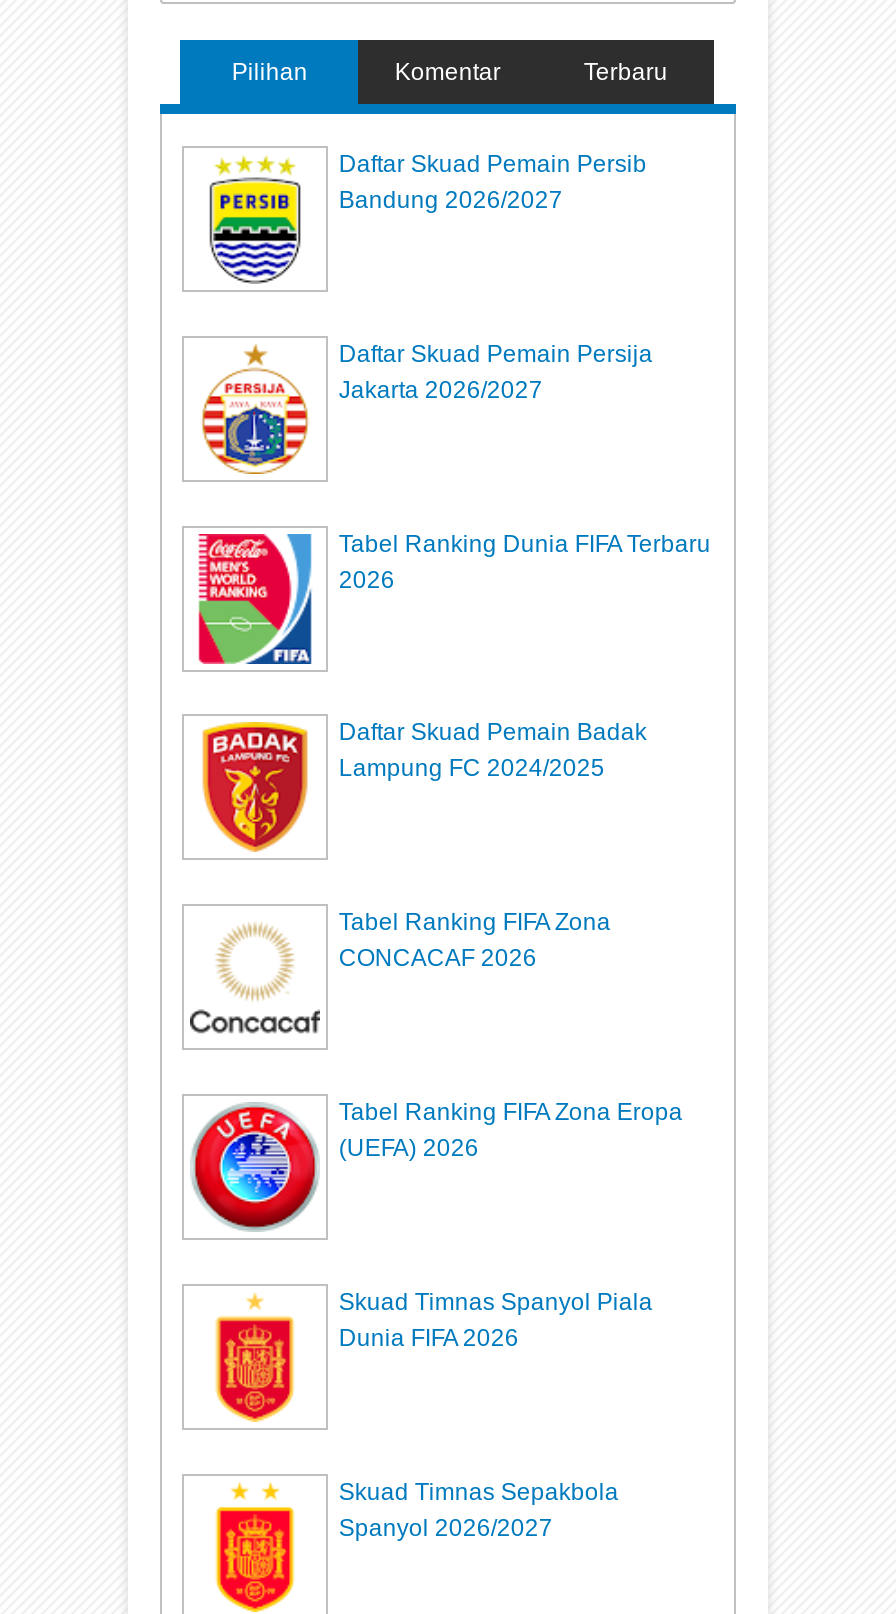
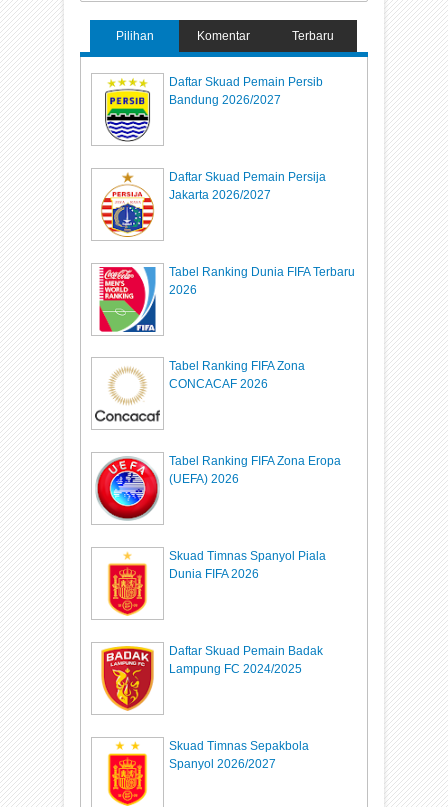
moved down: [image] | Daftar Skuad Pemain Badak | Lampung FC 2024/2025

moved up: [image] | Tabel Ranking FIFA Zona | CONCACAF 2026 | Tabel Ranking FIFA Zona Eropa | (UEFA) 2026 | Skuad Timnas Spanyol Piala | Dunia FIFA 2026

moved up: [image]
